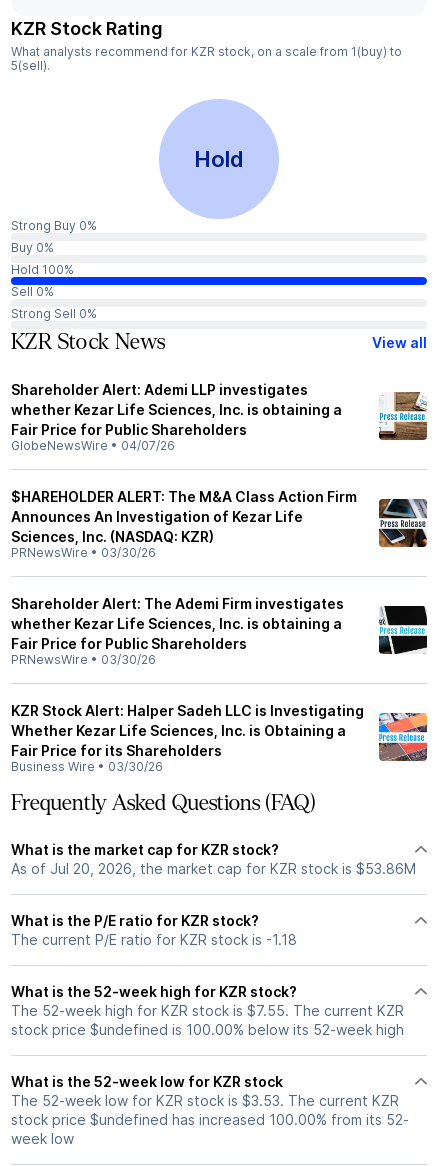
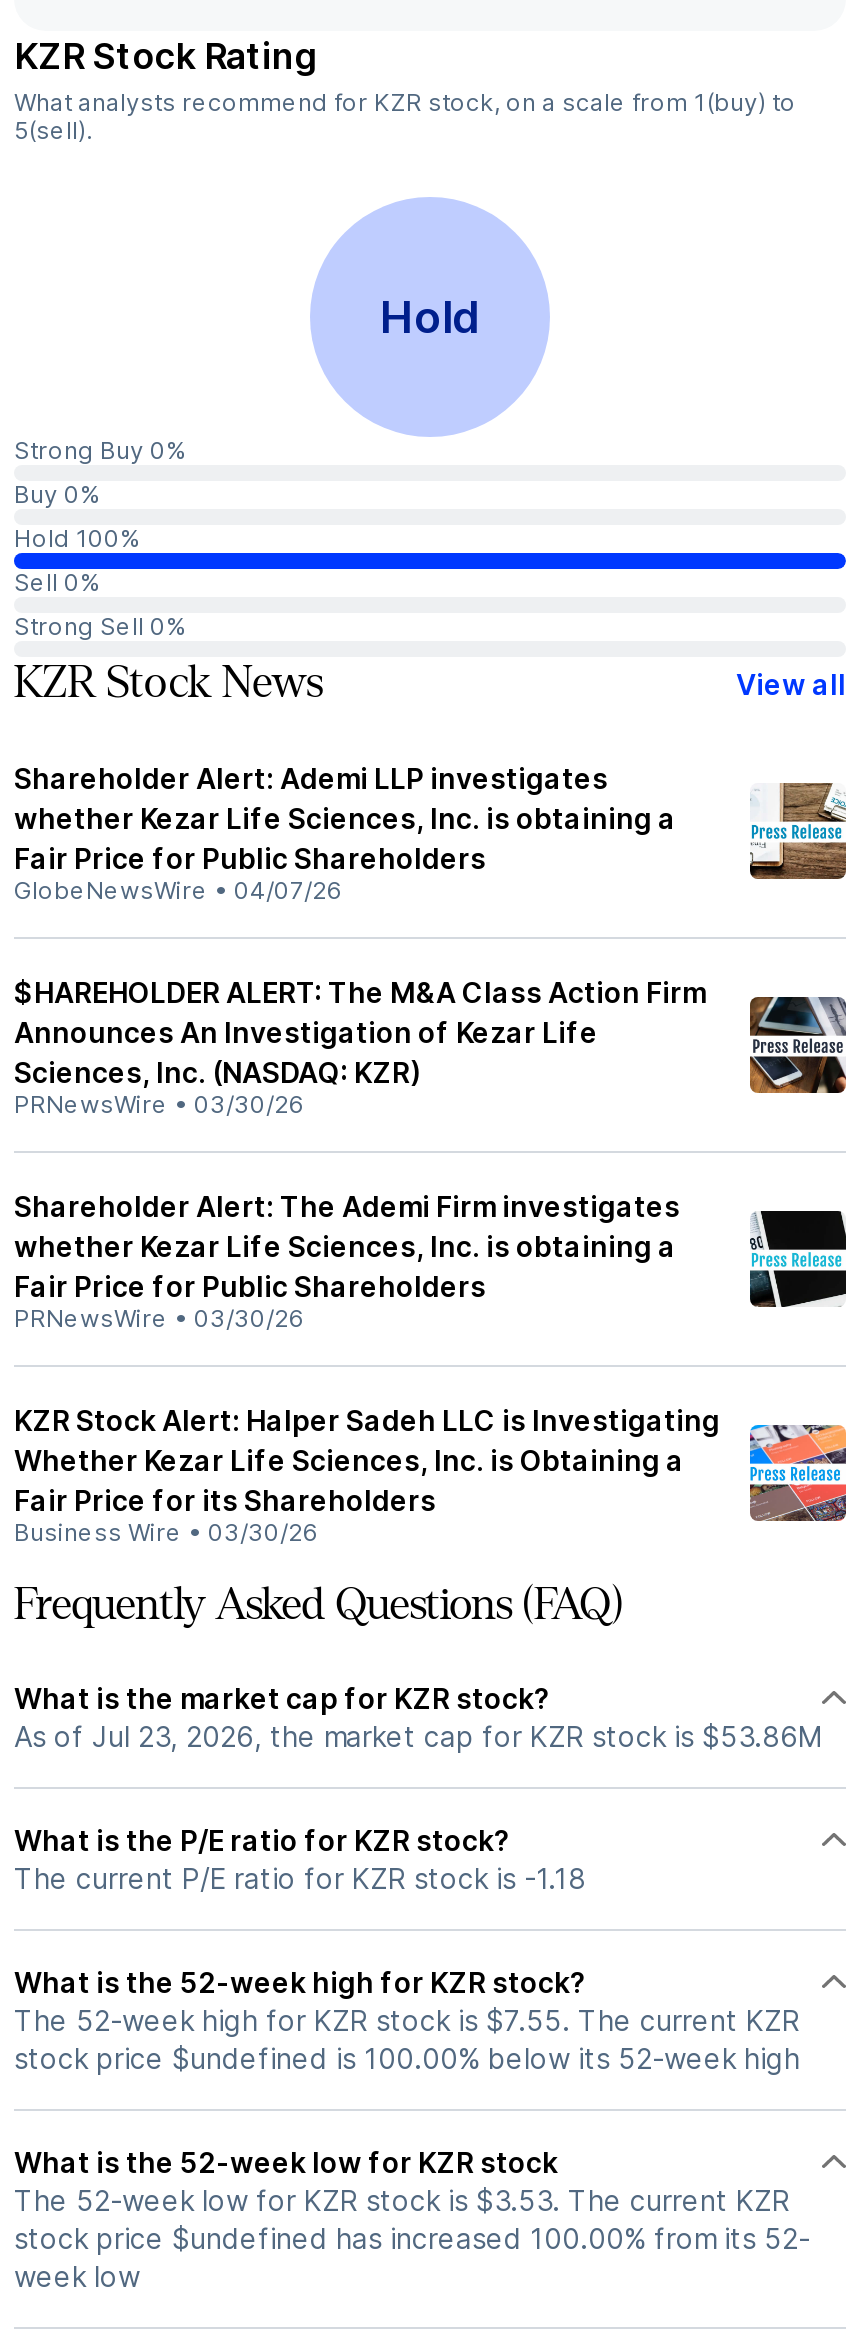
- As of Jul 20, 2026, the market cap for KZR stock is $53.86M
+ As of Jul 23, 2026, the market cap for KZR stock is $53.86M
